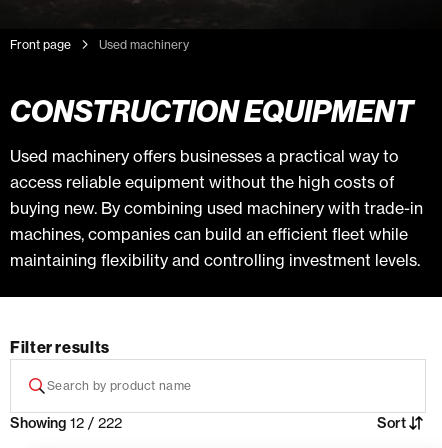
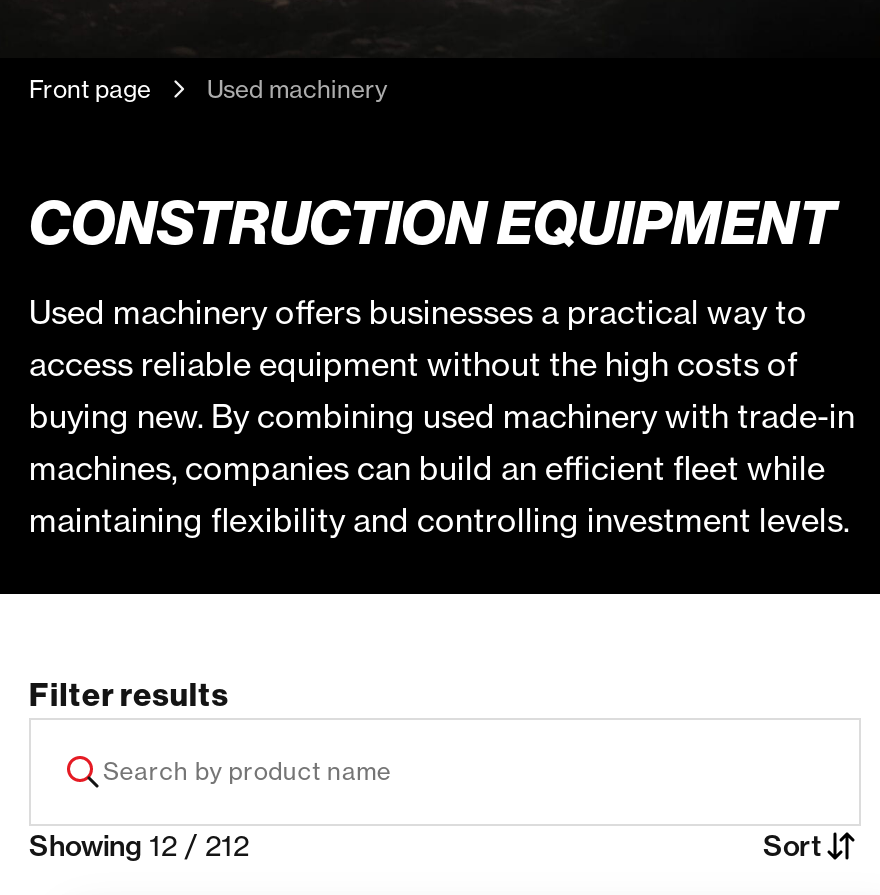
- Showing 12 / 222
+ Showing 12 / 212
